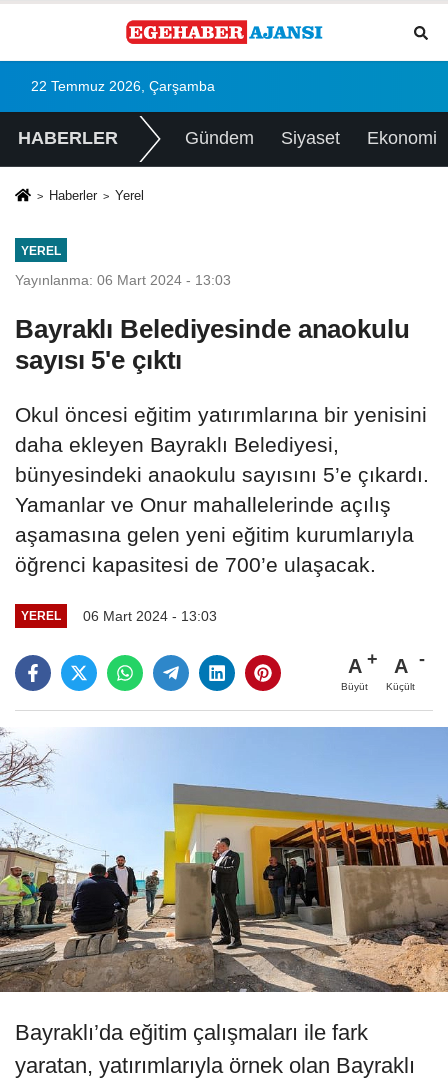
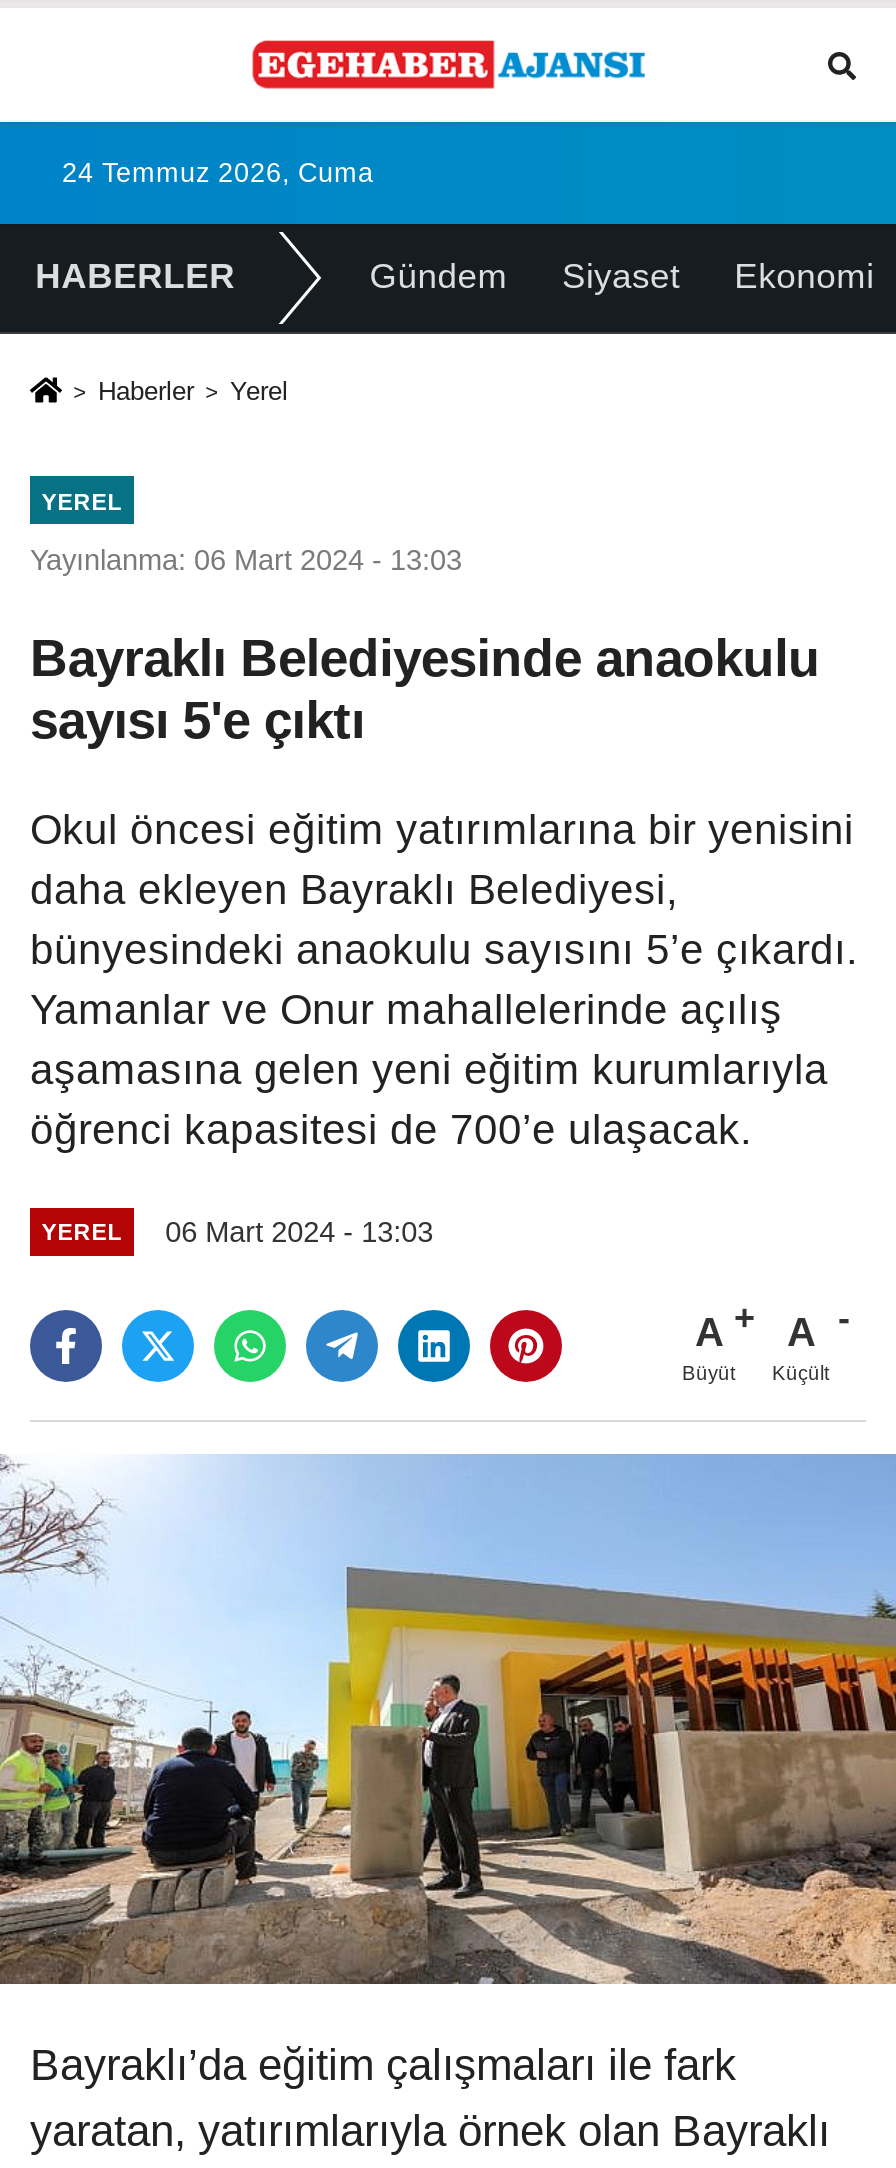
- 22 Temmuz 2026, Çarşamba
+ 24 Temmuz 2026, Cuma
